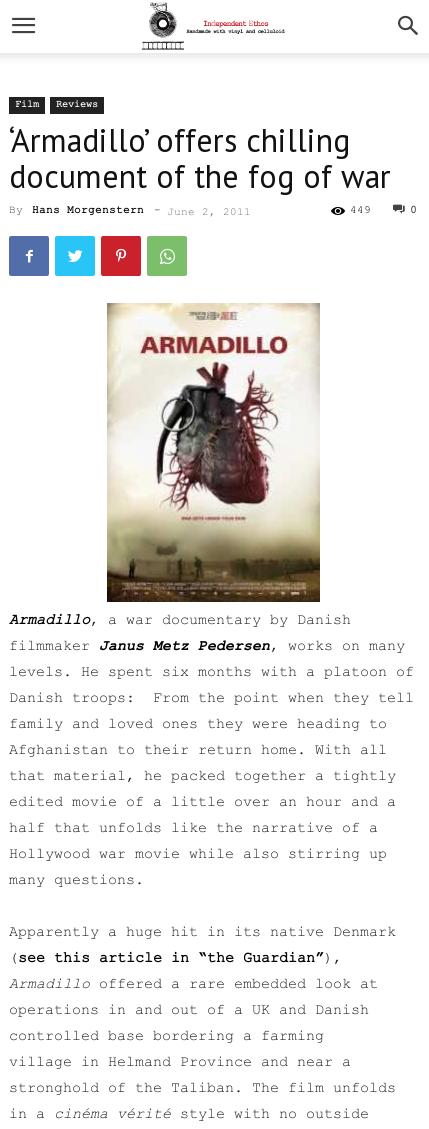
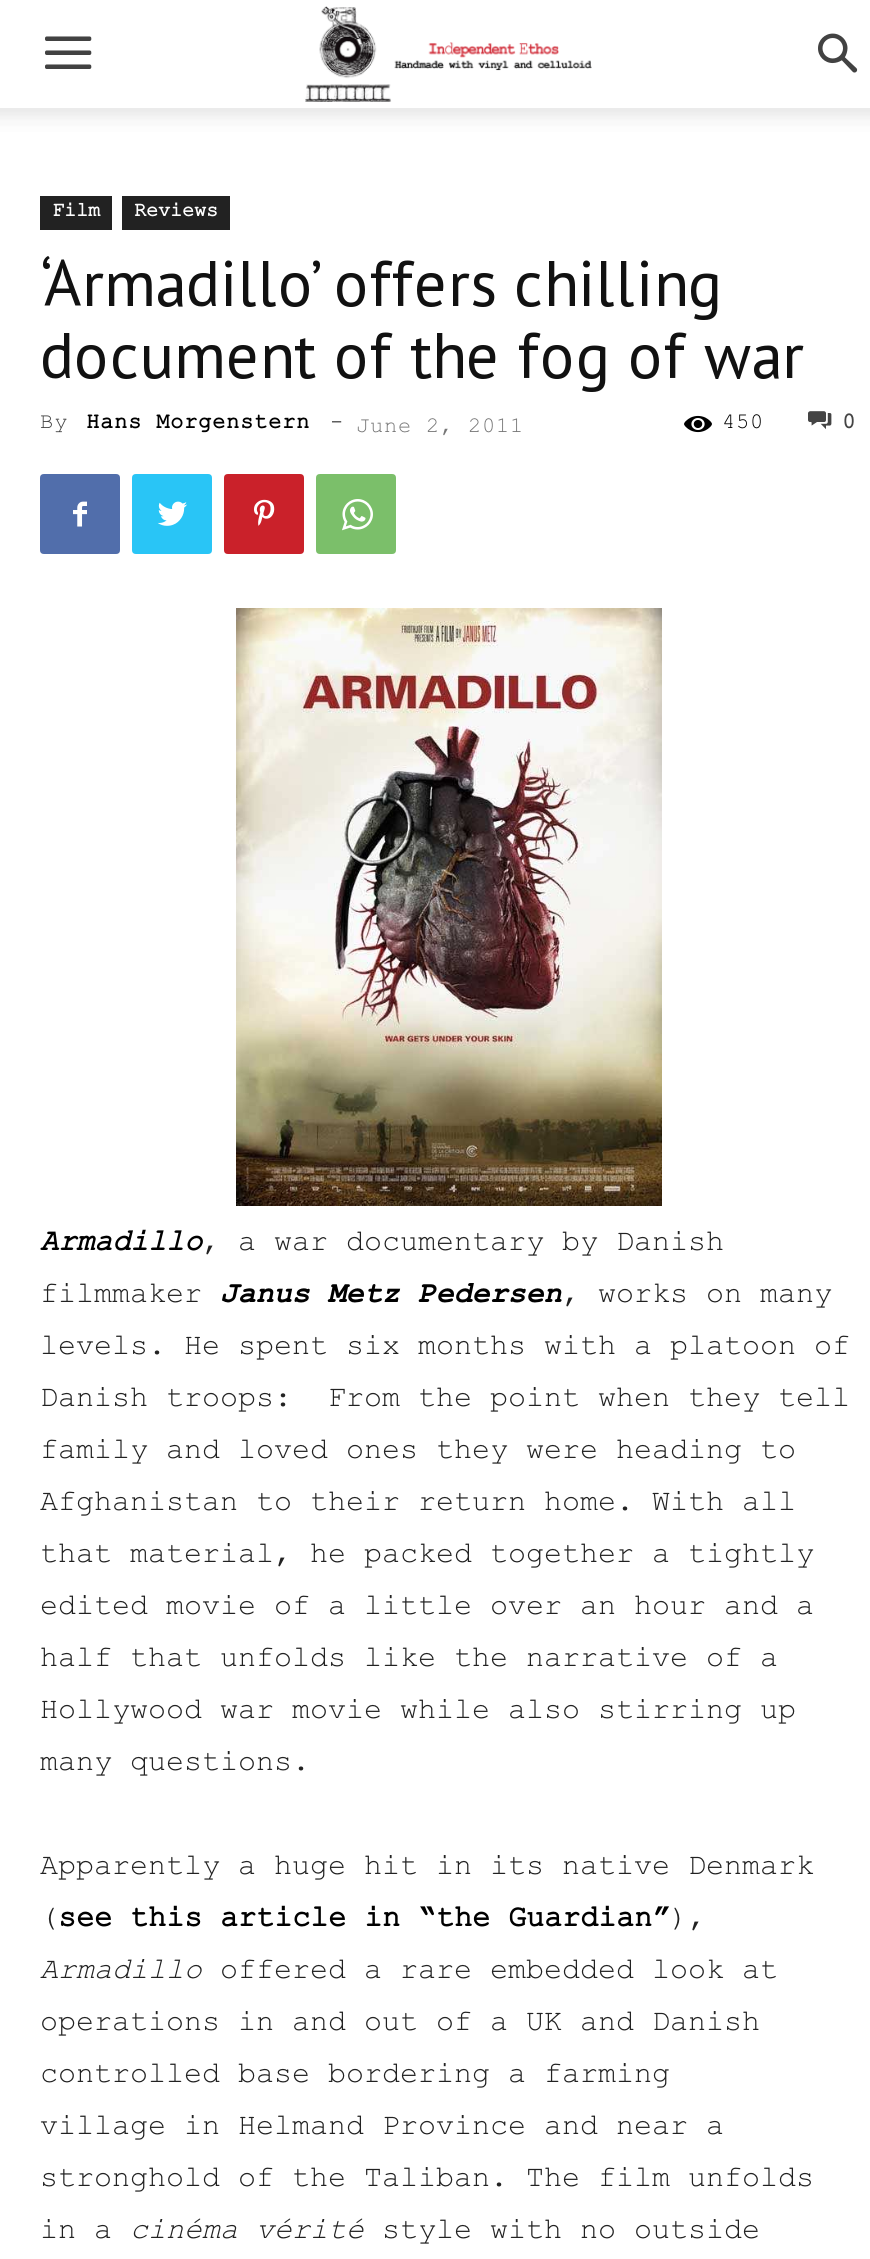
- 449
+ 450
